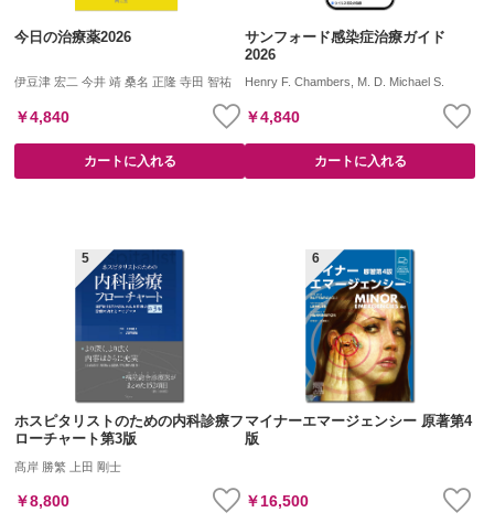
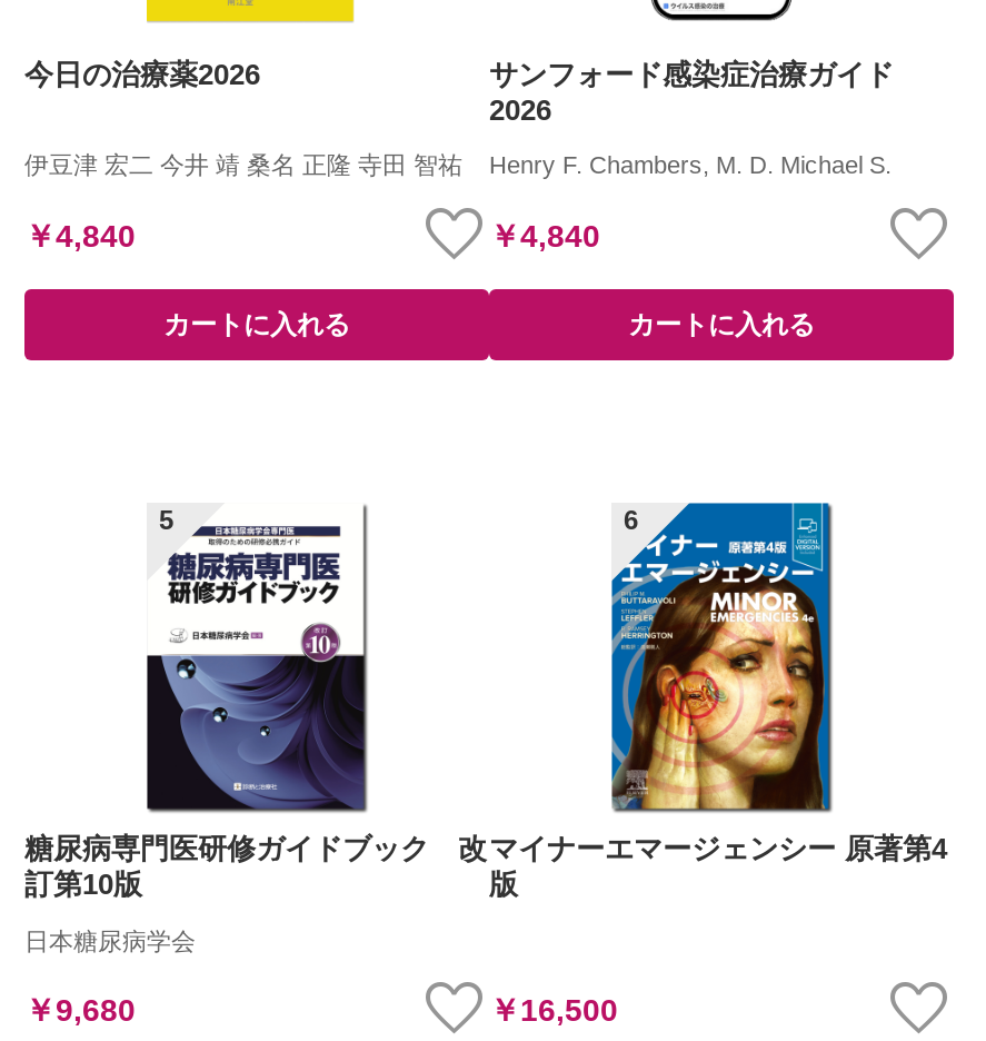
- [image]
- ホスピタリストのための内科診療フ
- ローチャート第3版
+ [image]
+ 糖尿病専門医研修ガイドブック 改
+ 訂第10版

- 髙岸 勝繁 上田 剛士
+ 日本糖尿病学会

- ￥8,800
+ ￥9,680
